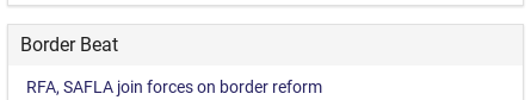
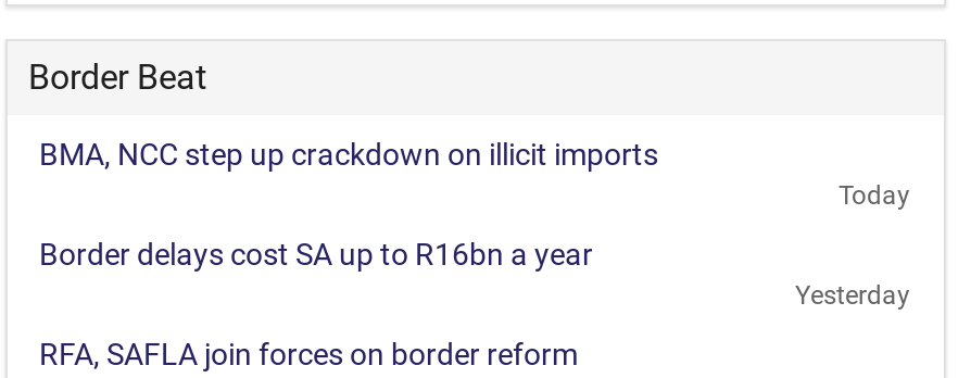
+ BMA, NCC step up crackdown on illicit imports
+ Today
+ Border delays cost SA up to R16bn a year
+ Yesterday
